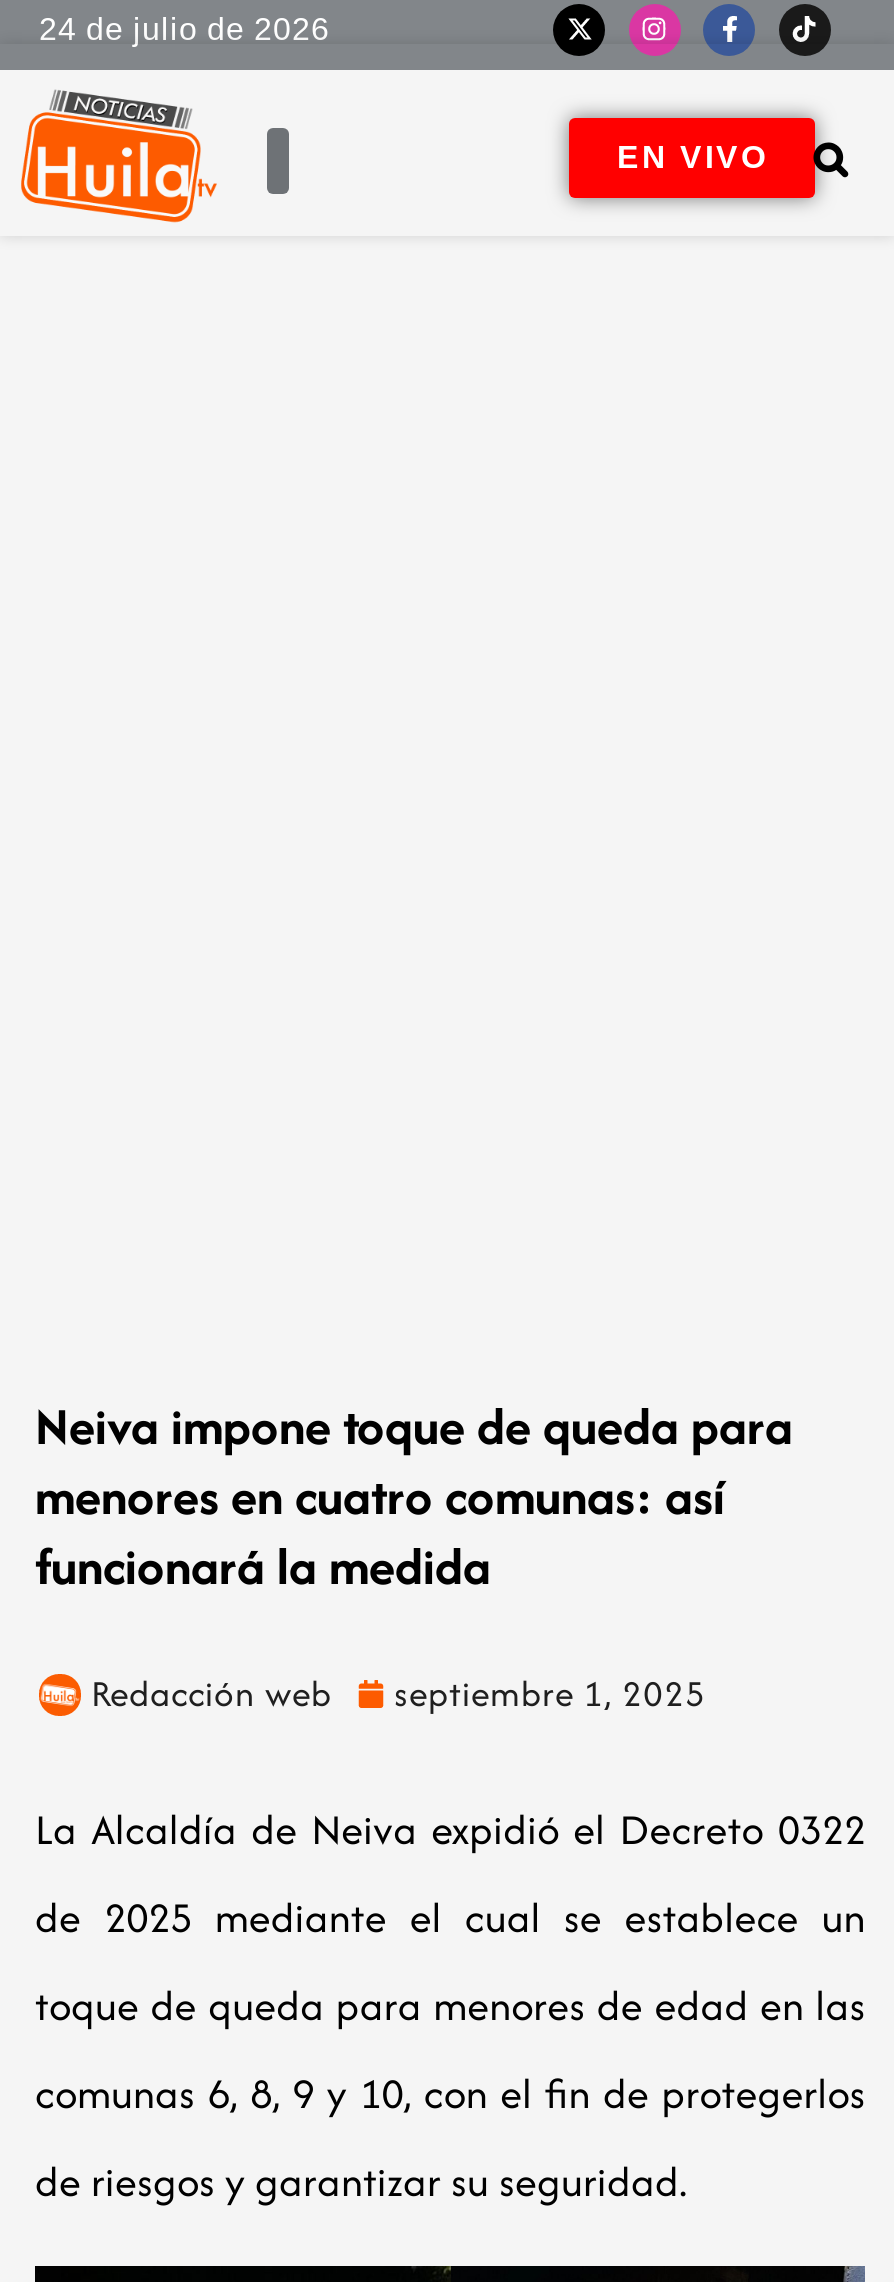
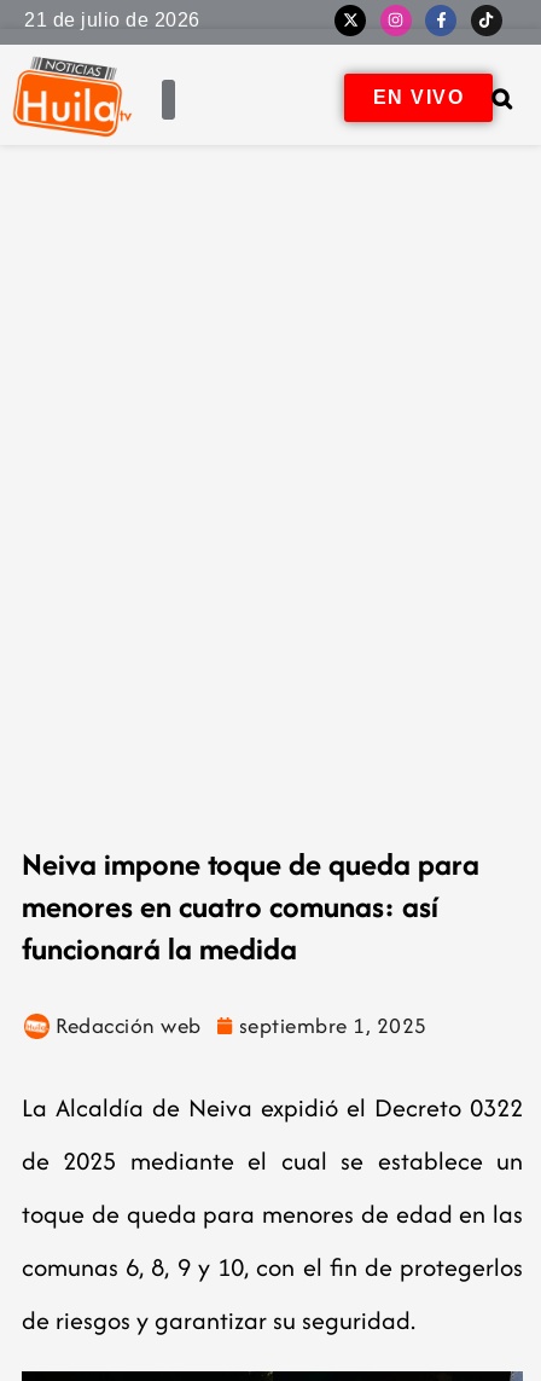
- 24 de julio de 2026
+ 21 de julio de 2026
